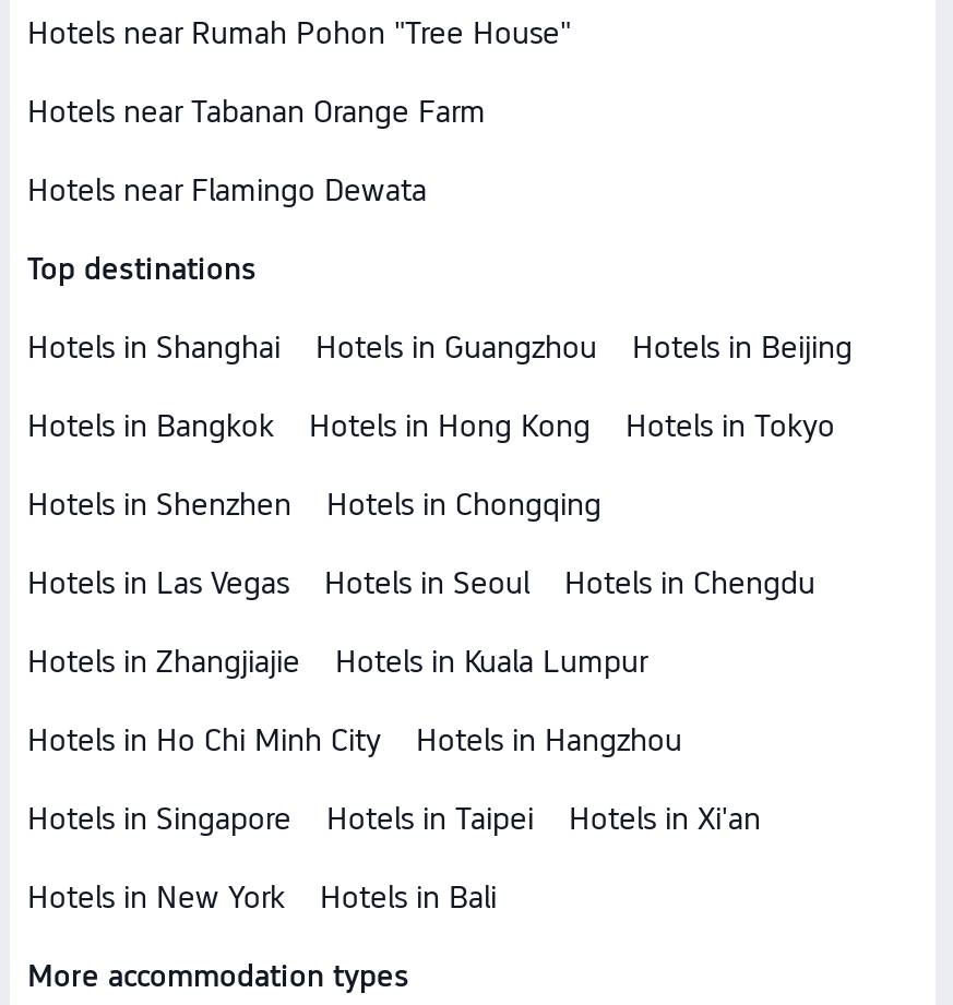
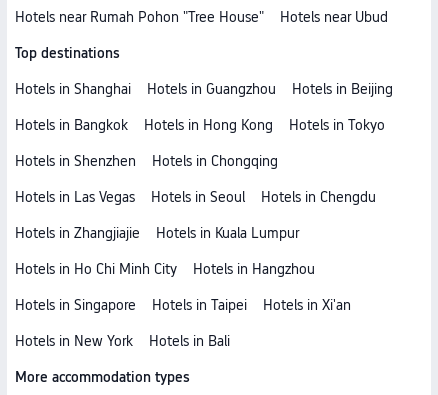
- Hotels near Tabanan Orange Farm
- Hotels near Flamingo Dewata
+ Hotels near Ubud
